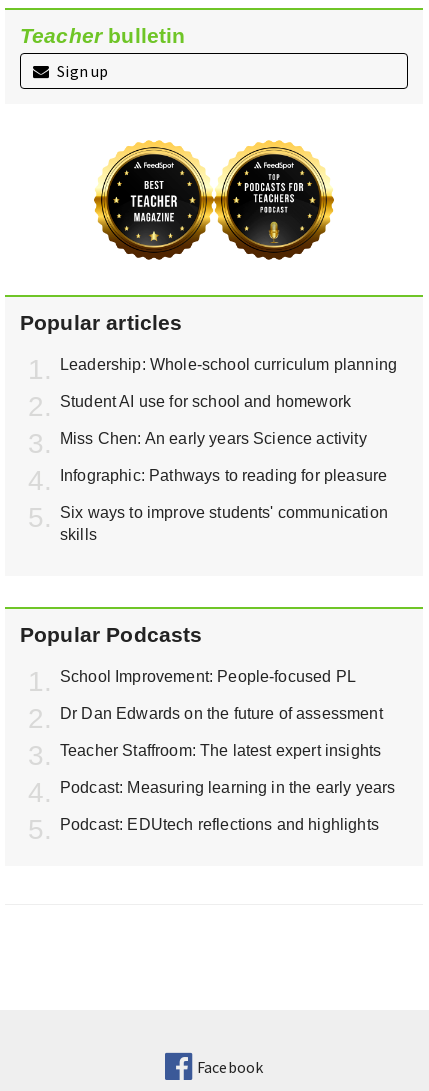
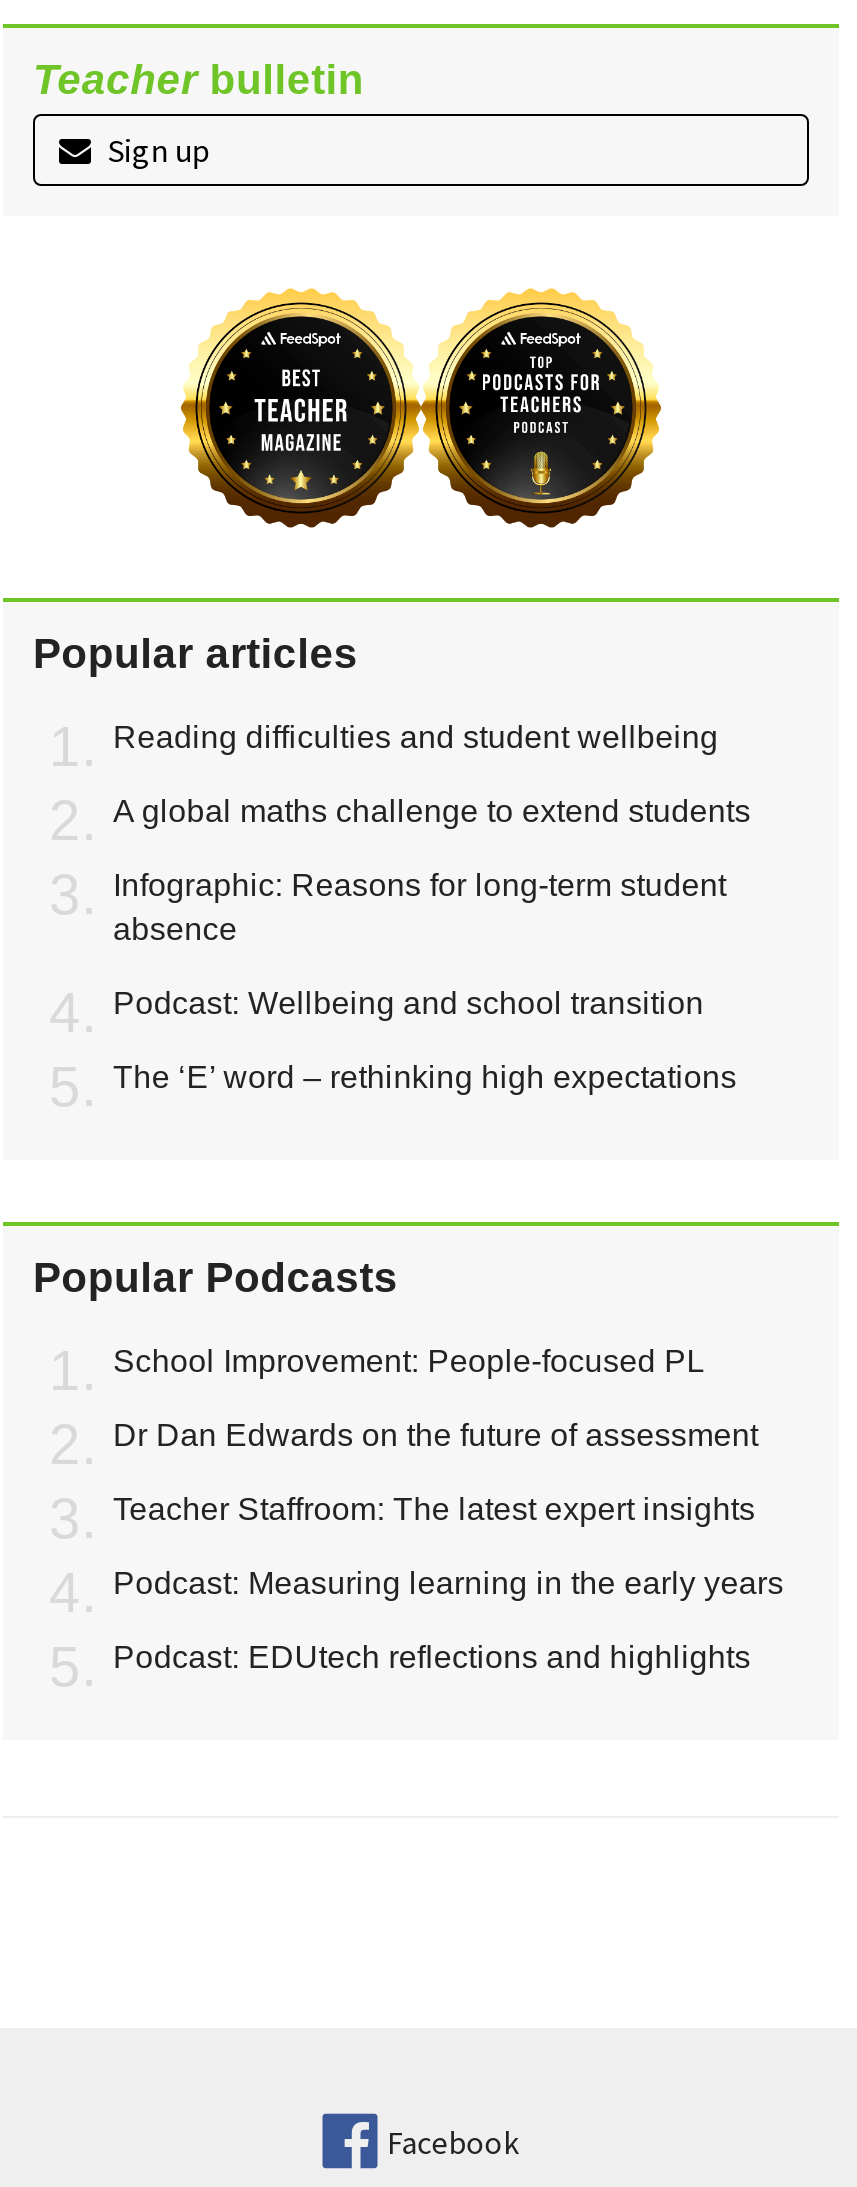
- Leadership: Whole-school curriculum planning
+ Reading difficulties and student wellbeing

- Student AI use for school and homework
+ A global maths challenge to extend students

- Miss Chen: An early years Science activity
+ Infographic: Reasons for long-term student
+ absence

- Infographic: Pathways to reading for pleasure
+ Podcast: Wellbeing and school transition

- Six ways to improve students' communication
- skills
+ The ‘E’ word – rethinking high expectations
